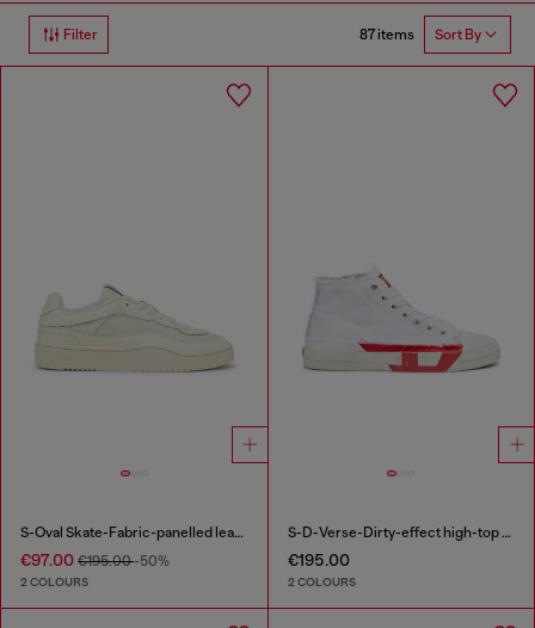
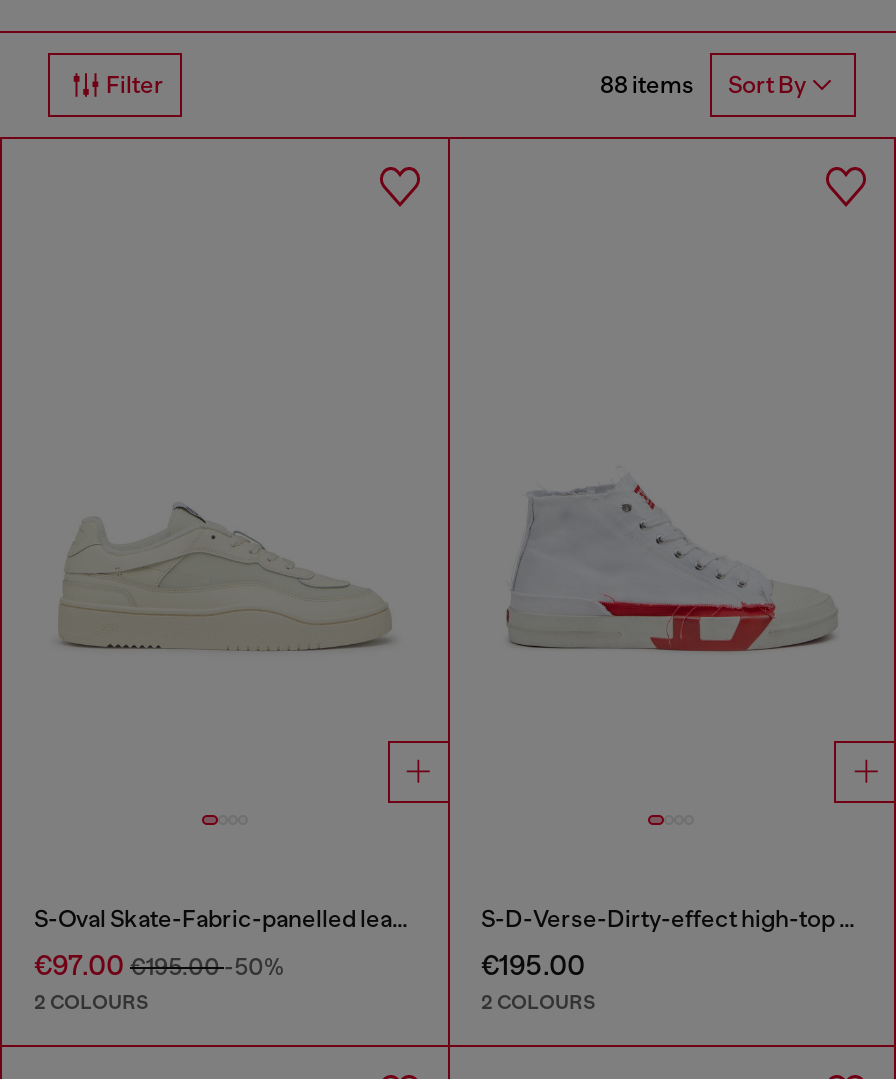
- 87 items Sort By
+ 88 items Sort By
